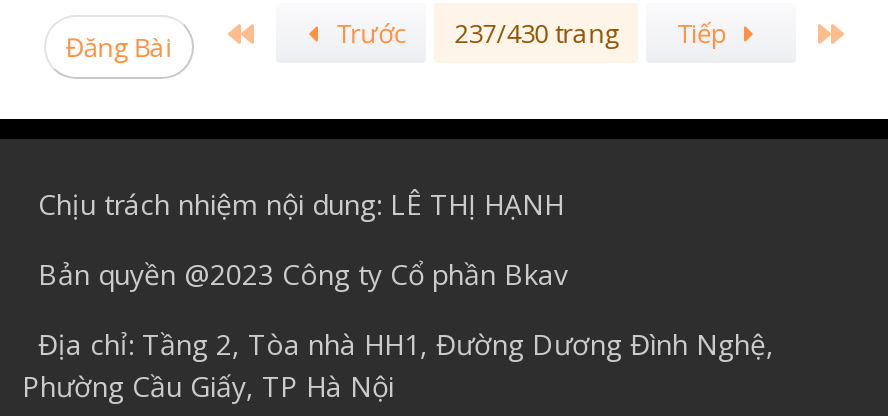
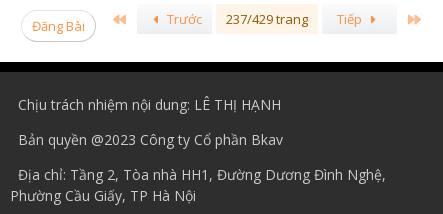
- 237/430 trang
+ 237/429 trang
